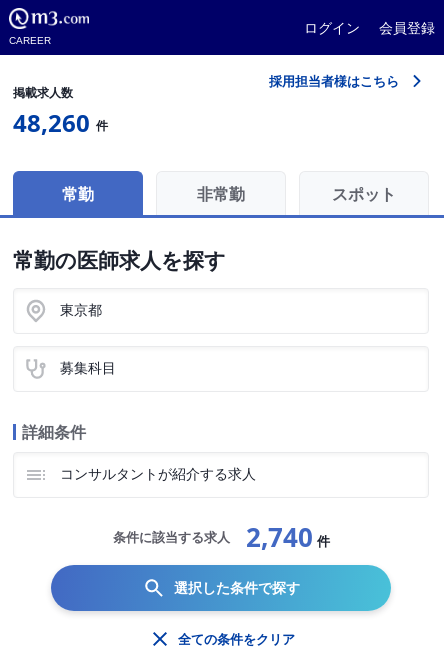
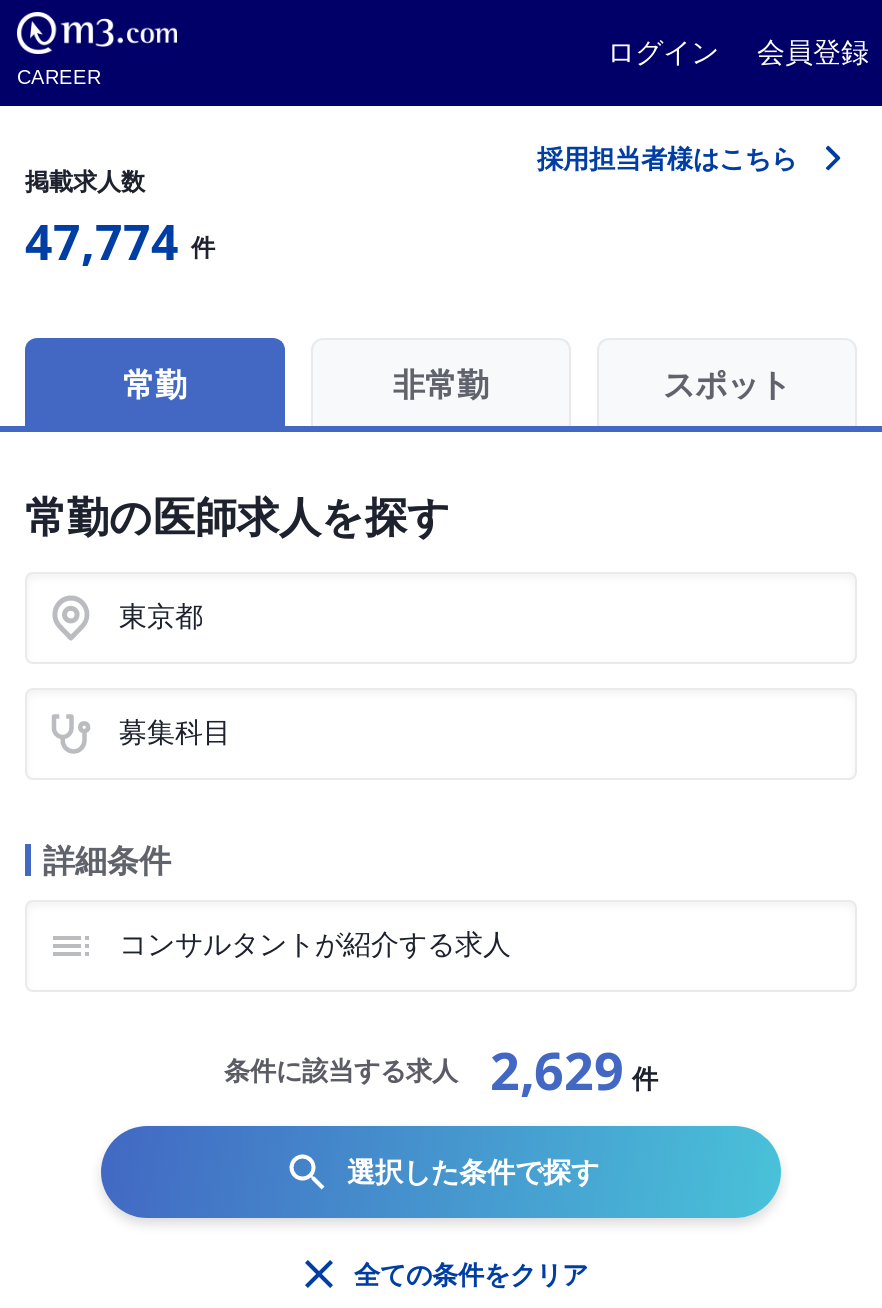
- 48,260 件
+ 47,774 件

- 条件に該当する求人 2,740 件
+ 条件に該当する求人 2,629 件
